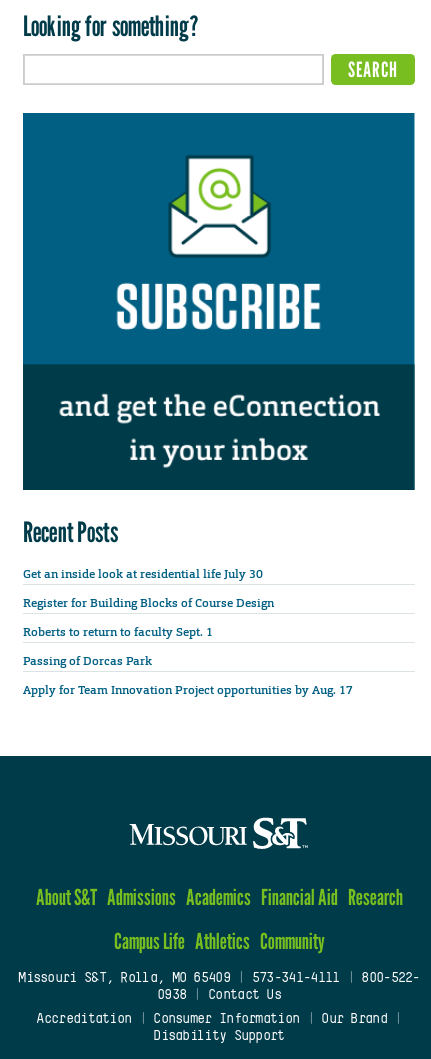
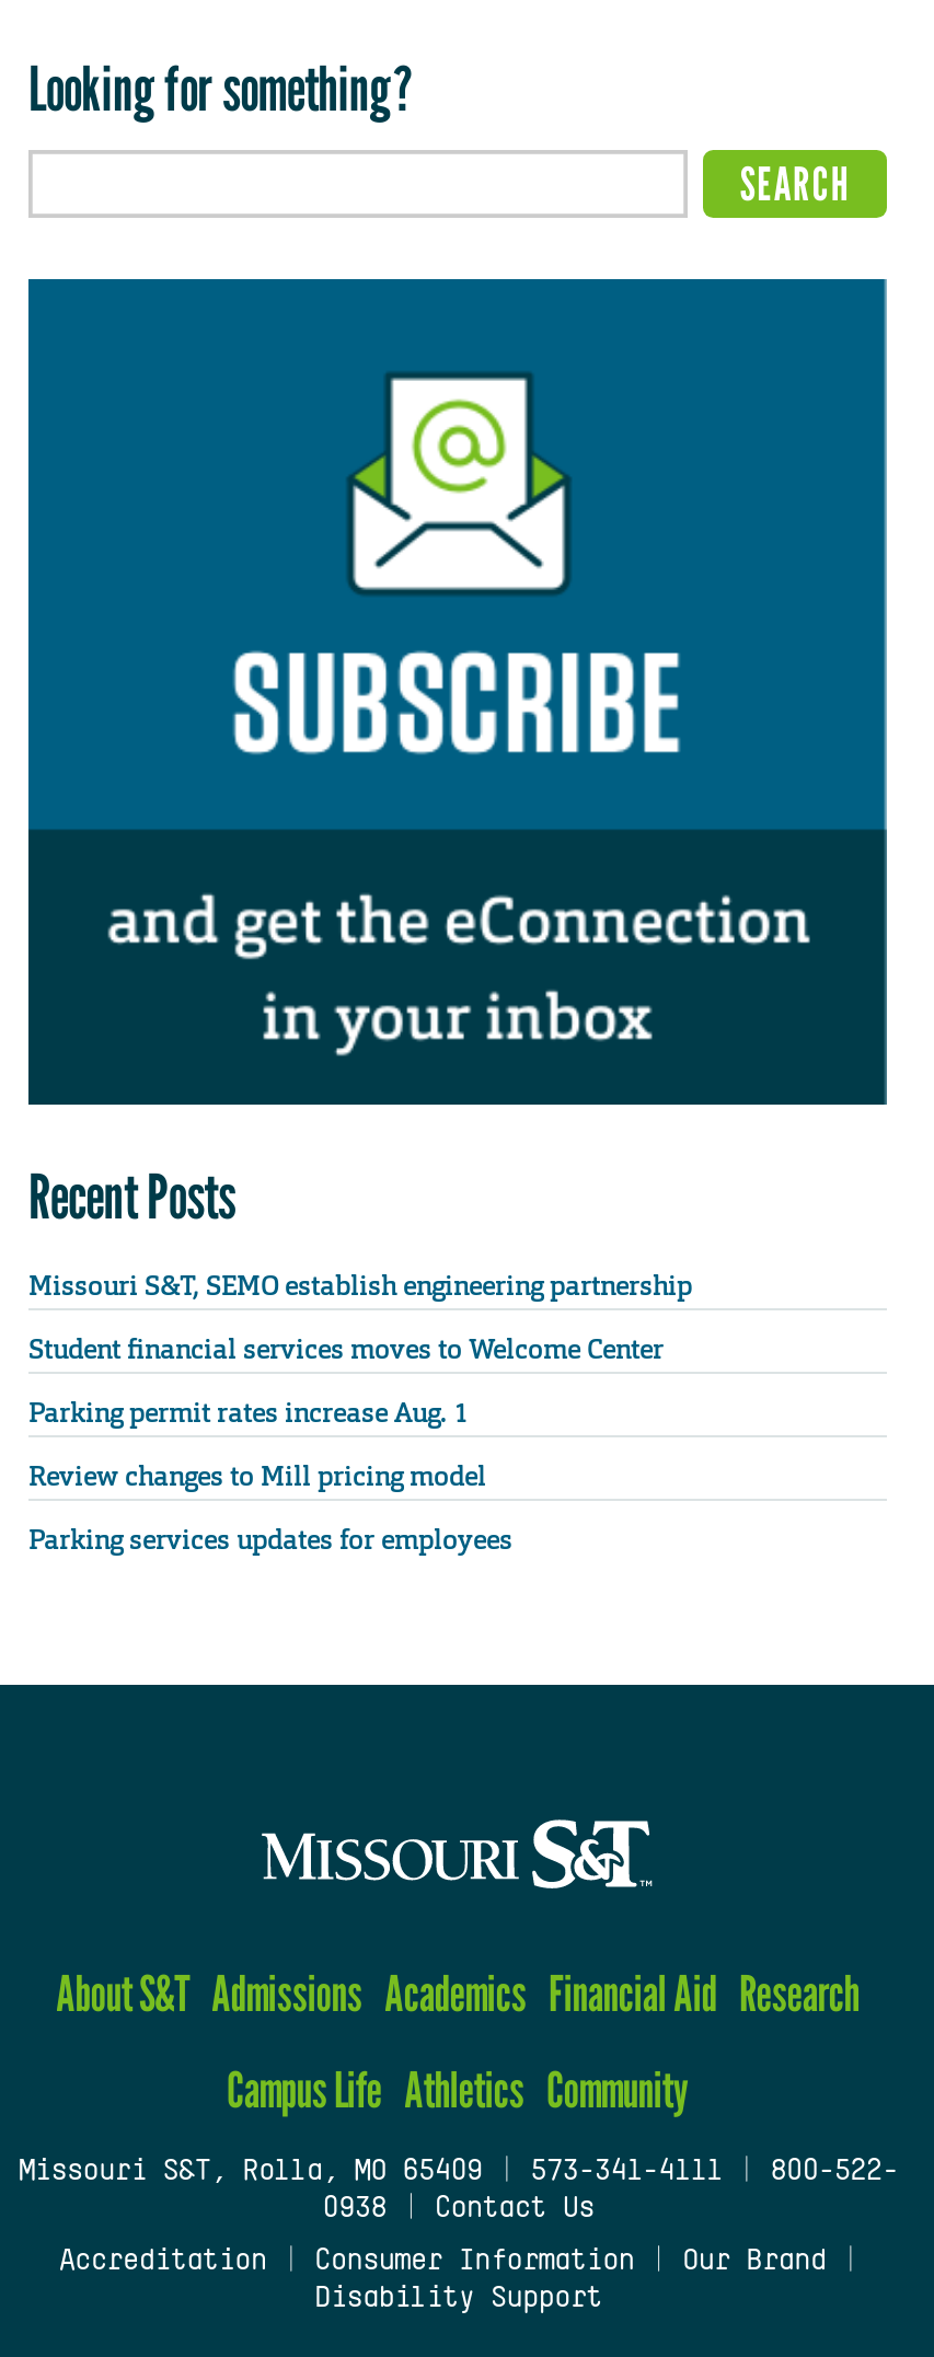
- Get an inside look at residential life July 30
+ Missouri S&T, SEMO establish engineering partnership

- Register for Building Blocks of Course Design
+ Student financial services moves to Welcome Center

- Roberts to return to faculty Sept. 1
+ Parking permit rates increase Aug. 1

- Passing of Dorcas Park
+ Review changes to Mill pricing model

- Apply for Team Innovation Project opportunities by Aug. 17
+ Parking services updates for employees
